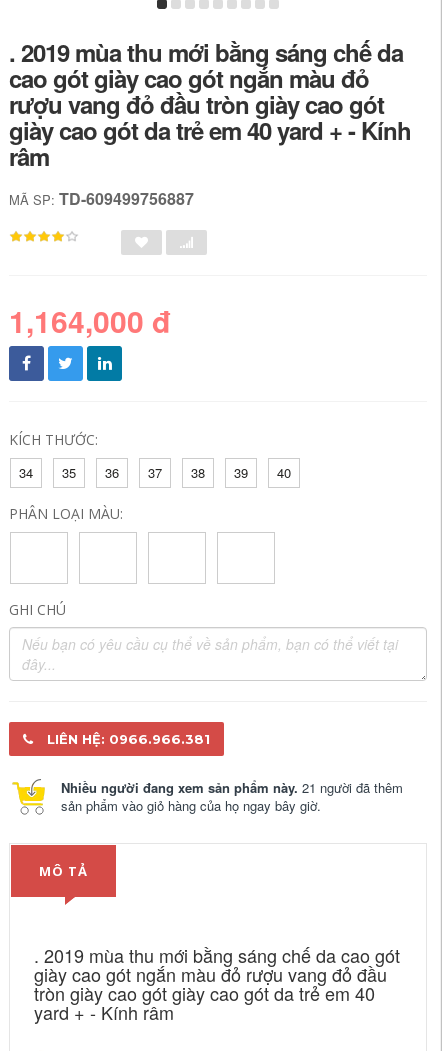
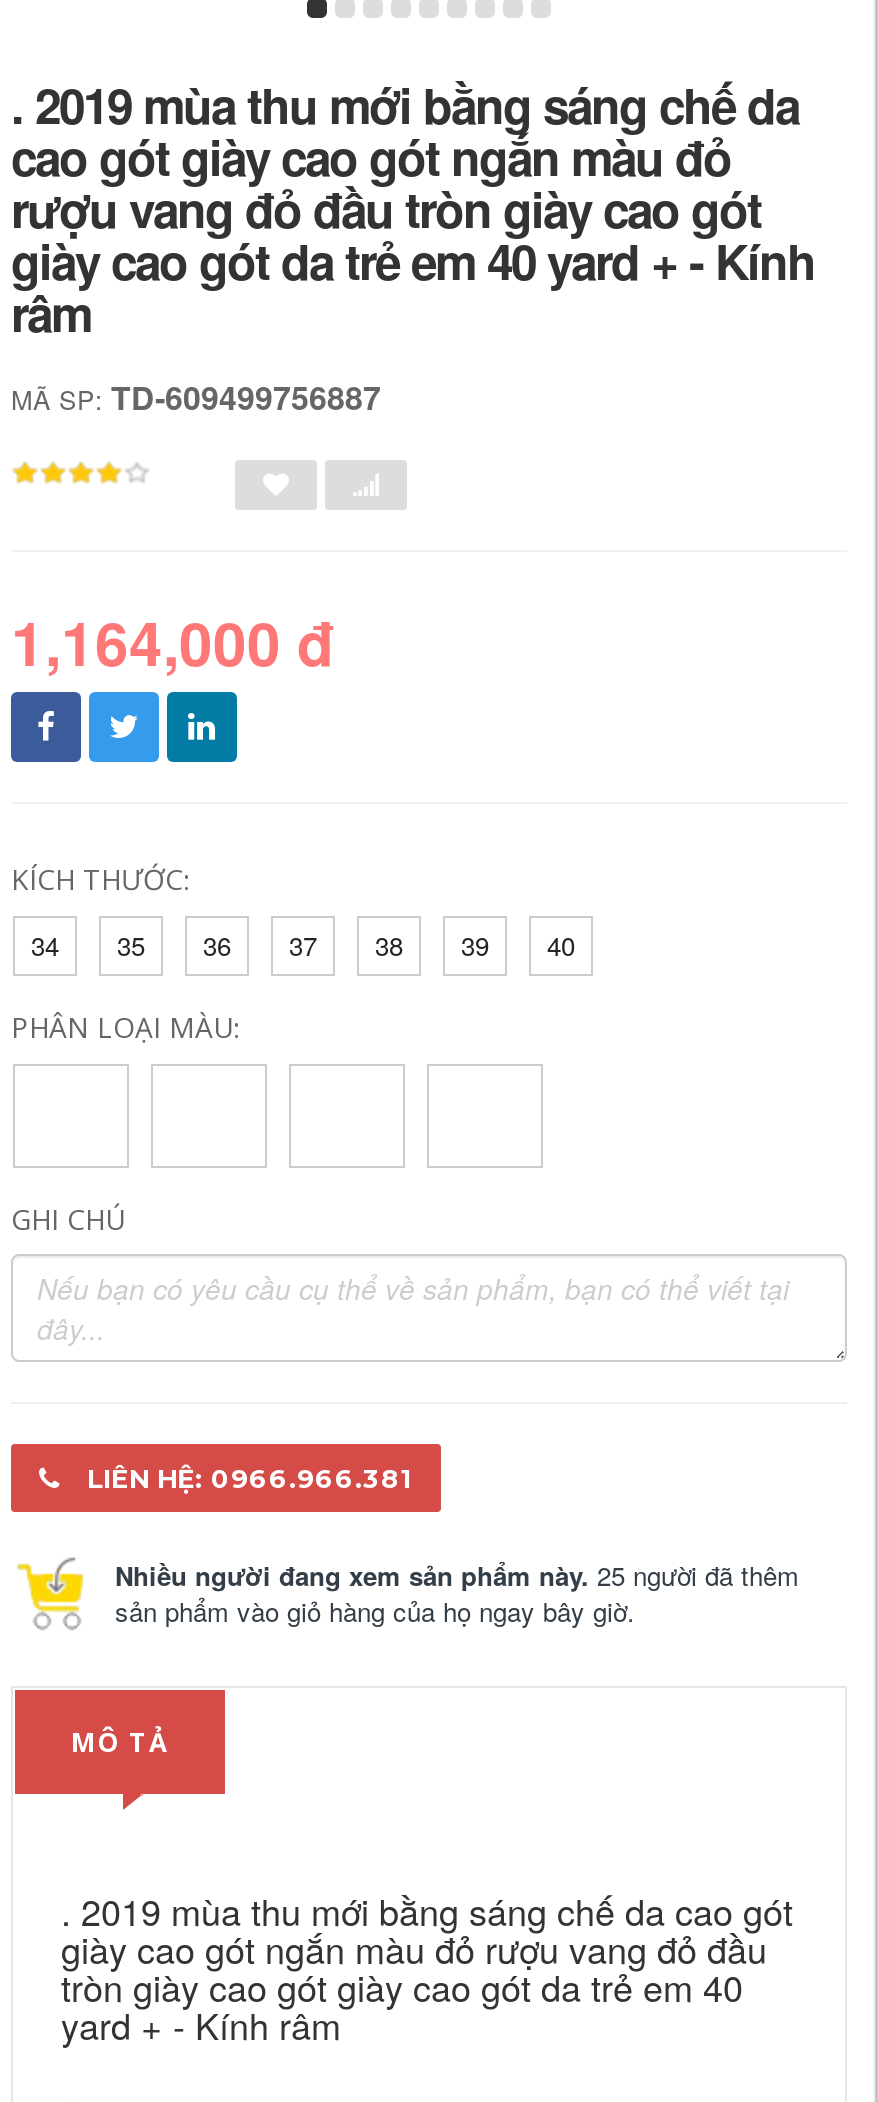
- Nhiều người đang xem sản phẩm này. 21 người đã thêm
+ Nhiều người đang xem sản phẩm này. 25 người đã thêm
